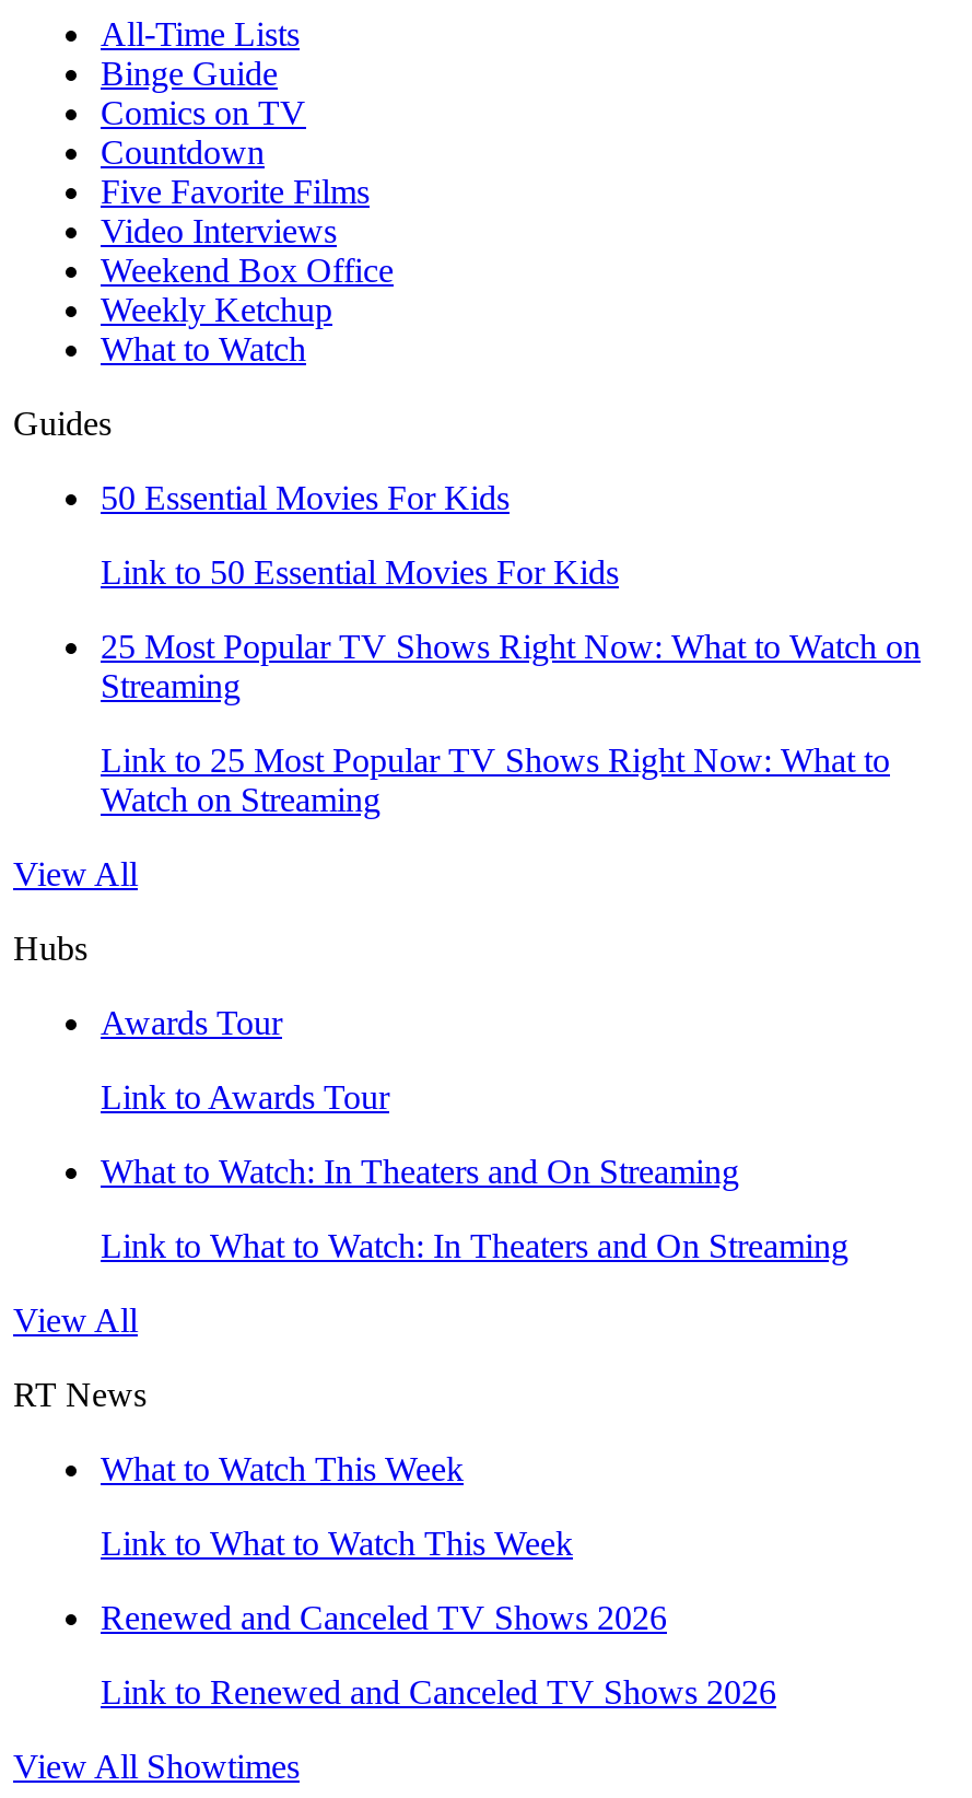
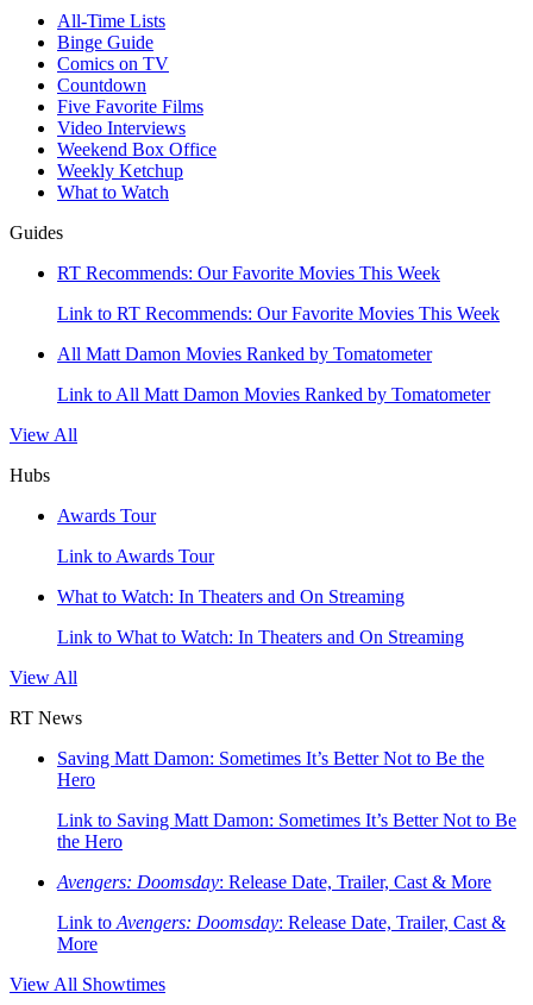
- 50 Essential Movies For Kids
+ RT Recommends: Our Favorite Movies This Week

- Link to 50 Essential Movies For Kids
+ Link to RT Recommends: Our Favorite Movies This Week

- 25 Most Popular TV Shows Right Now: What to Watch on
- Streaming
+ All Matt Damon Movies Ranked by Tomatometer

- Link to 25 Most Popular TV Shows Right Now: What to
- Watch on Streaming
+ Link to All Matt Damon Movies Ranked by Tomatometer

moved up: View All | Hubs | Awards Tour | Link to Awards Tour | What to Watch: In Theaters and On Streaming | Link to What to Watch: In Theaters and On Streaming | View All | RT News

- What to Watch This Week
+ Saving Matt Damon: Sometimes It’s Better Not to Be the
+ Hero

- Link to What to Watch This Week
+ Link to Saving Matt Damon: Sometimes It’s Better Not to Be
+ the Hero

- Renewed and Canceled TV Shows 2026
+ Avengers: Doomsday: Release Date, Trailer, Cast & More

- Link to Renewed and Canceled TV Shows 2026
+ Link to Avengers: Doomsday: Release Date, Trailer, Cast &
+ More
